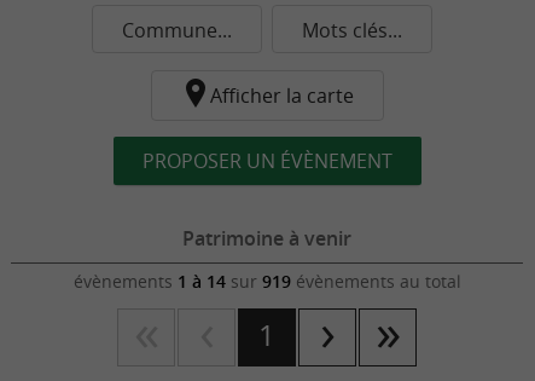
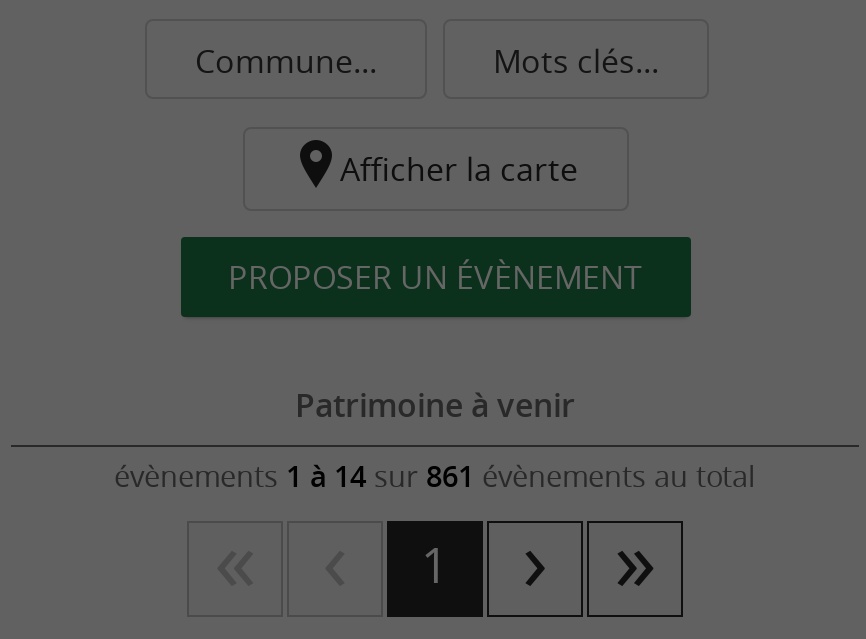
- évènements 1 à 14 sur 919 évènements au total
+ évènements 1 à 14 sur 861 évènements au total
